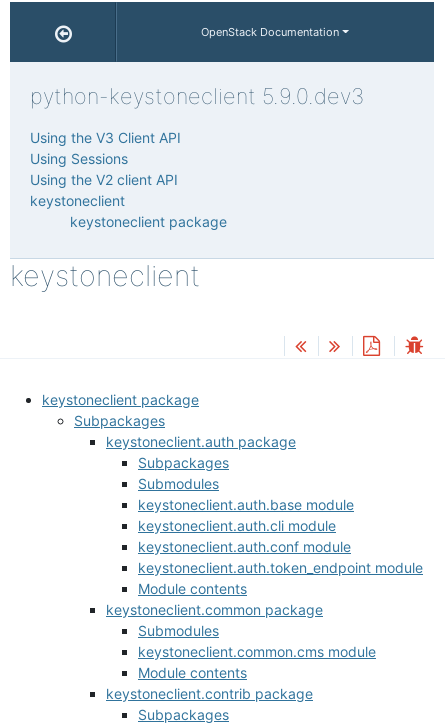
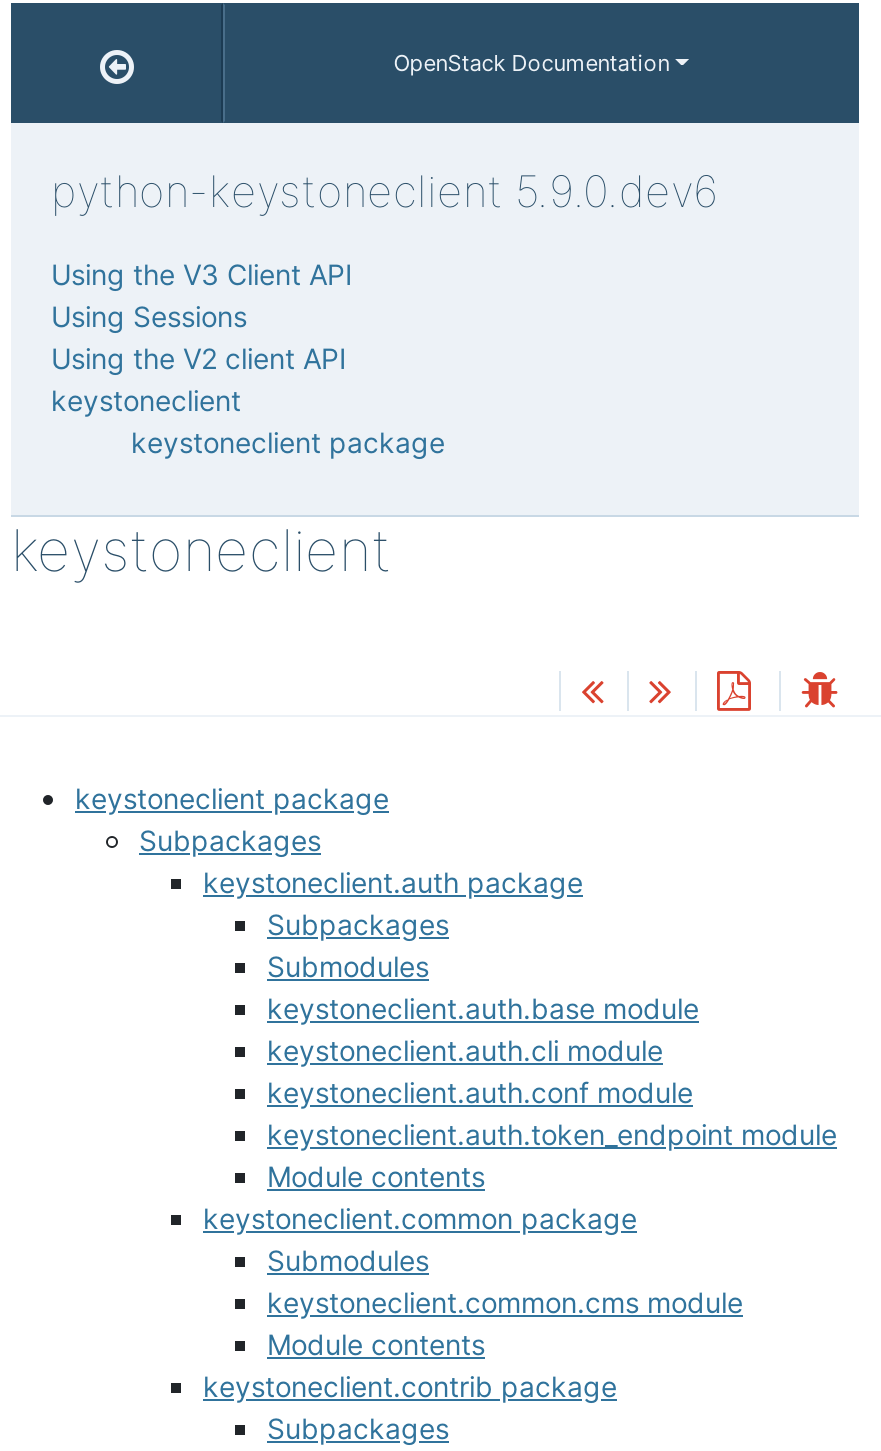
- python-keystoneclient 5.9.0.dev3
+ python-keystoneclient 5.9.0.dev6
